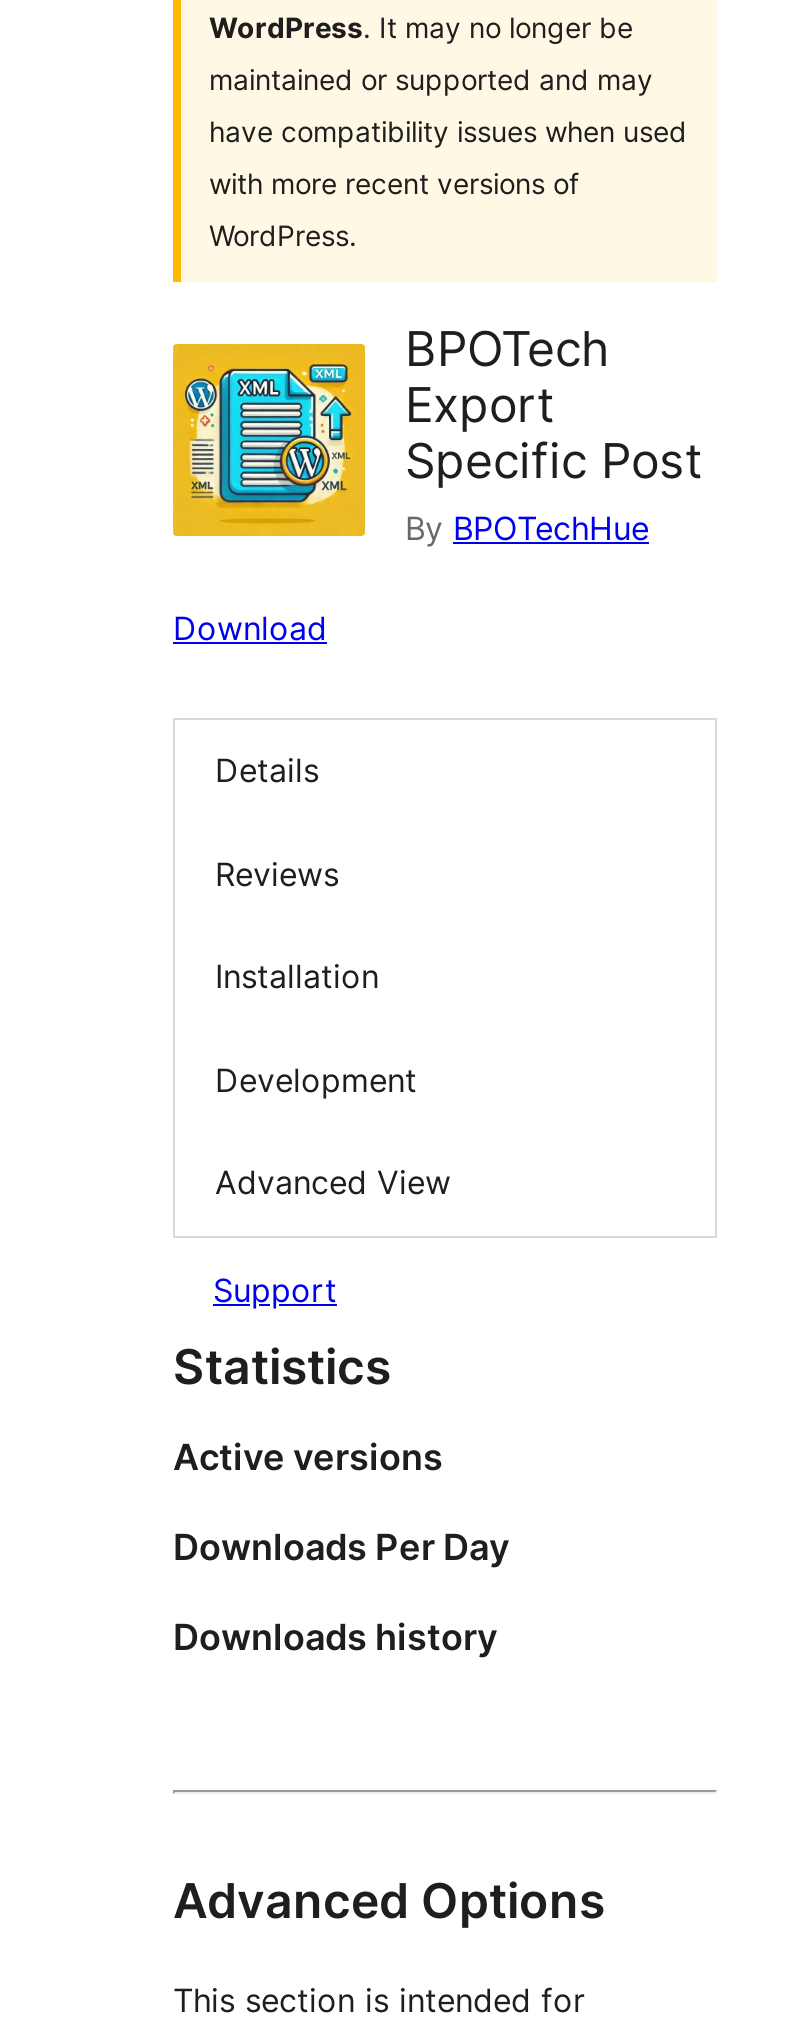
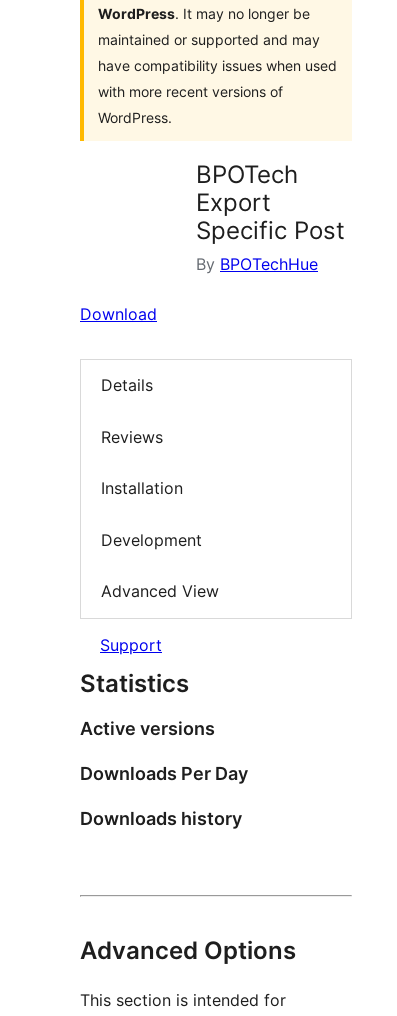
- [image]
